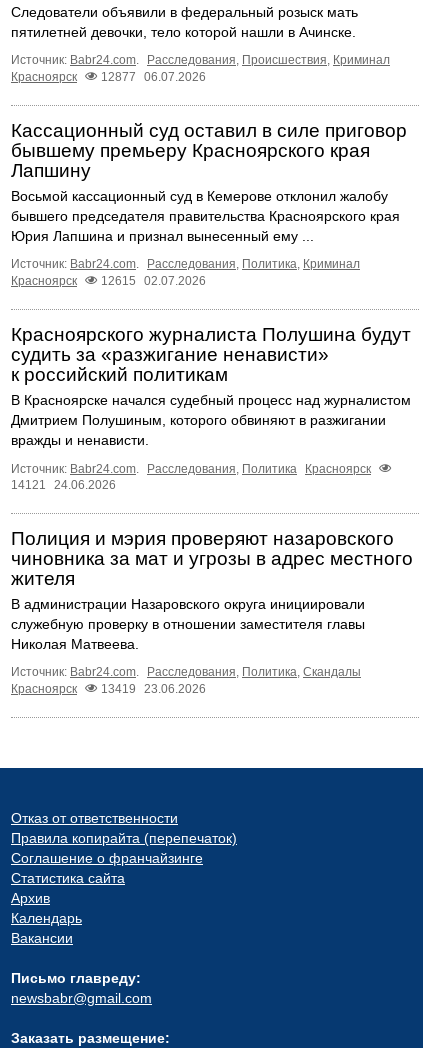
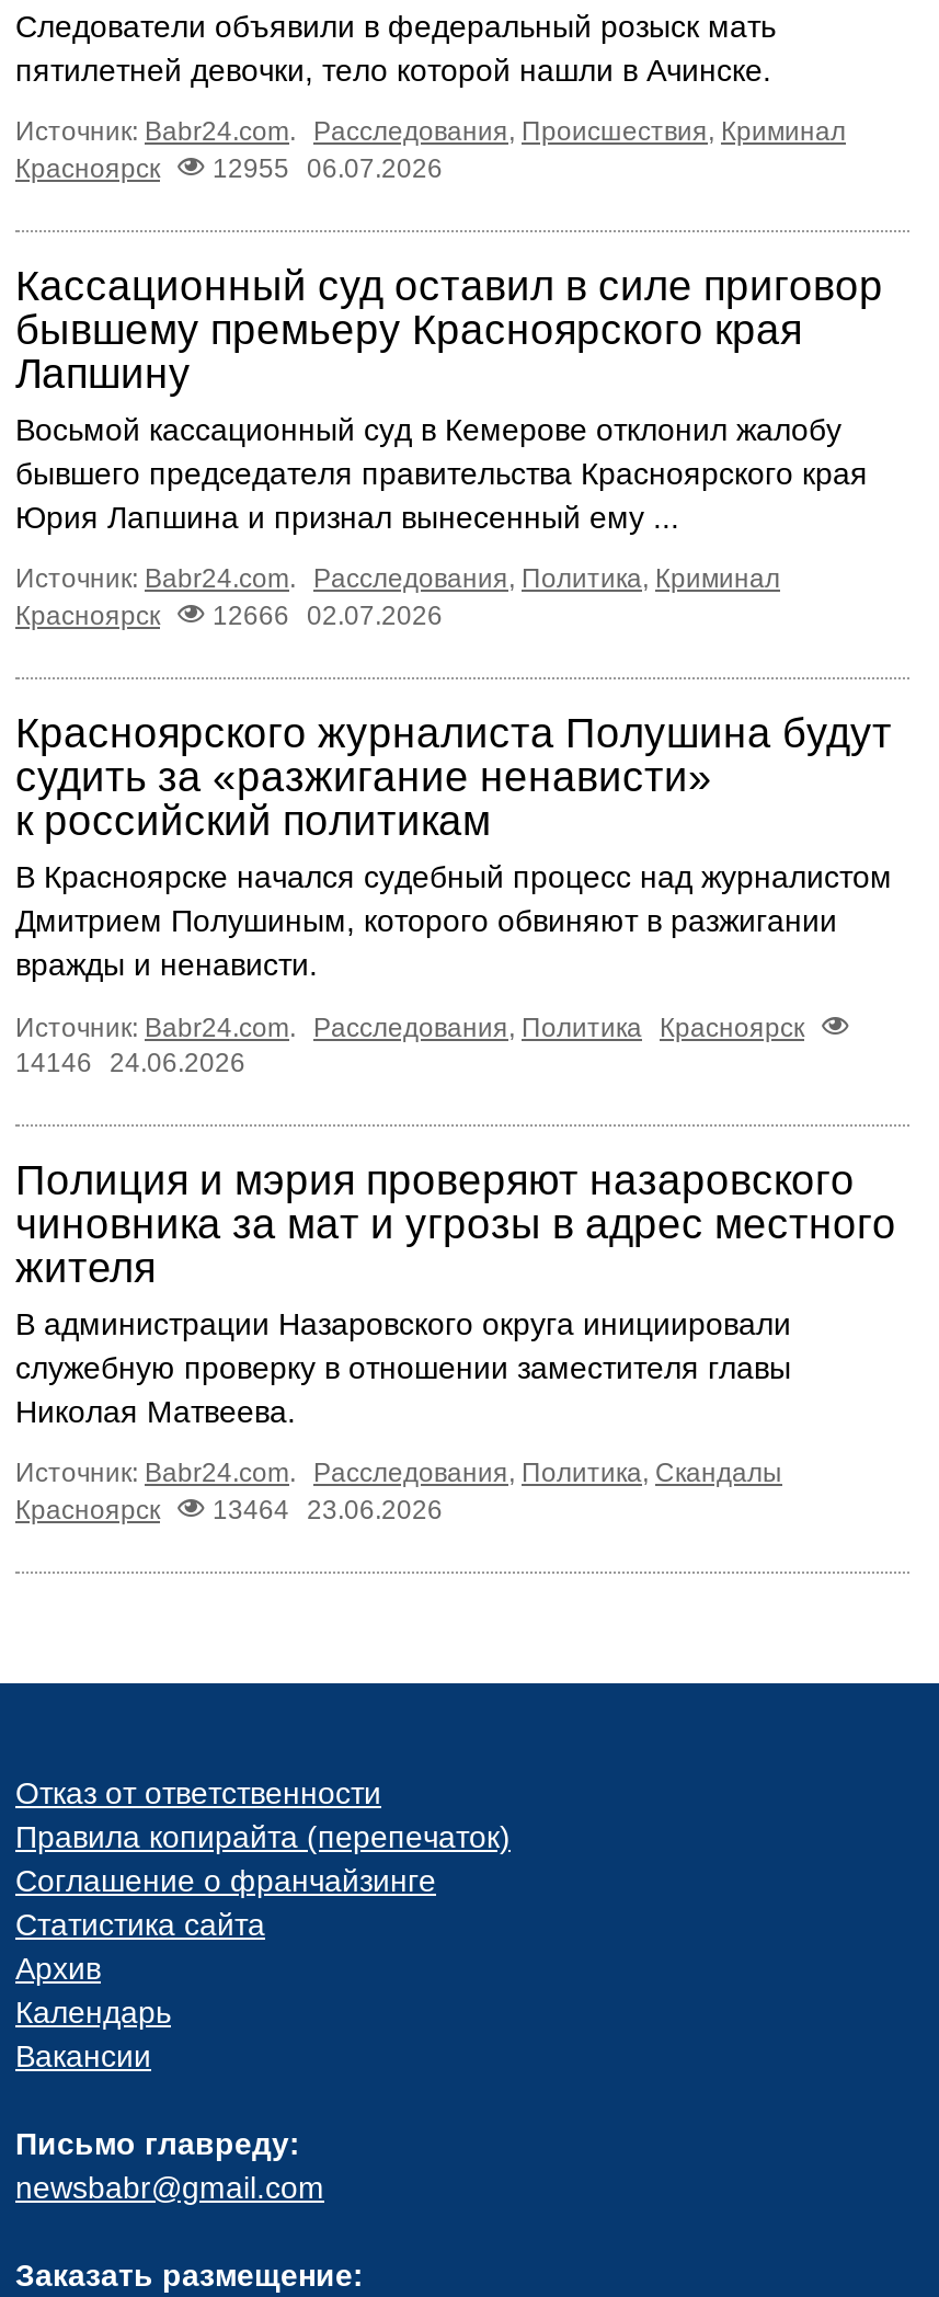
- Красноярск 12877 06.07.2026
+ Красноярск 12955 06.07.2026

- Красноярск 12615 02.07.2026
+ Красноярск 12666 02.07.2026

- 14121 24.06.2026
+ 14146 24.06.2026

- Красноярск 13419 23.06.2026
+ Красноярск 13464 23.06.2026
